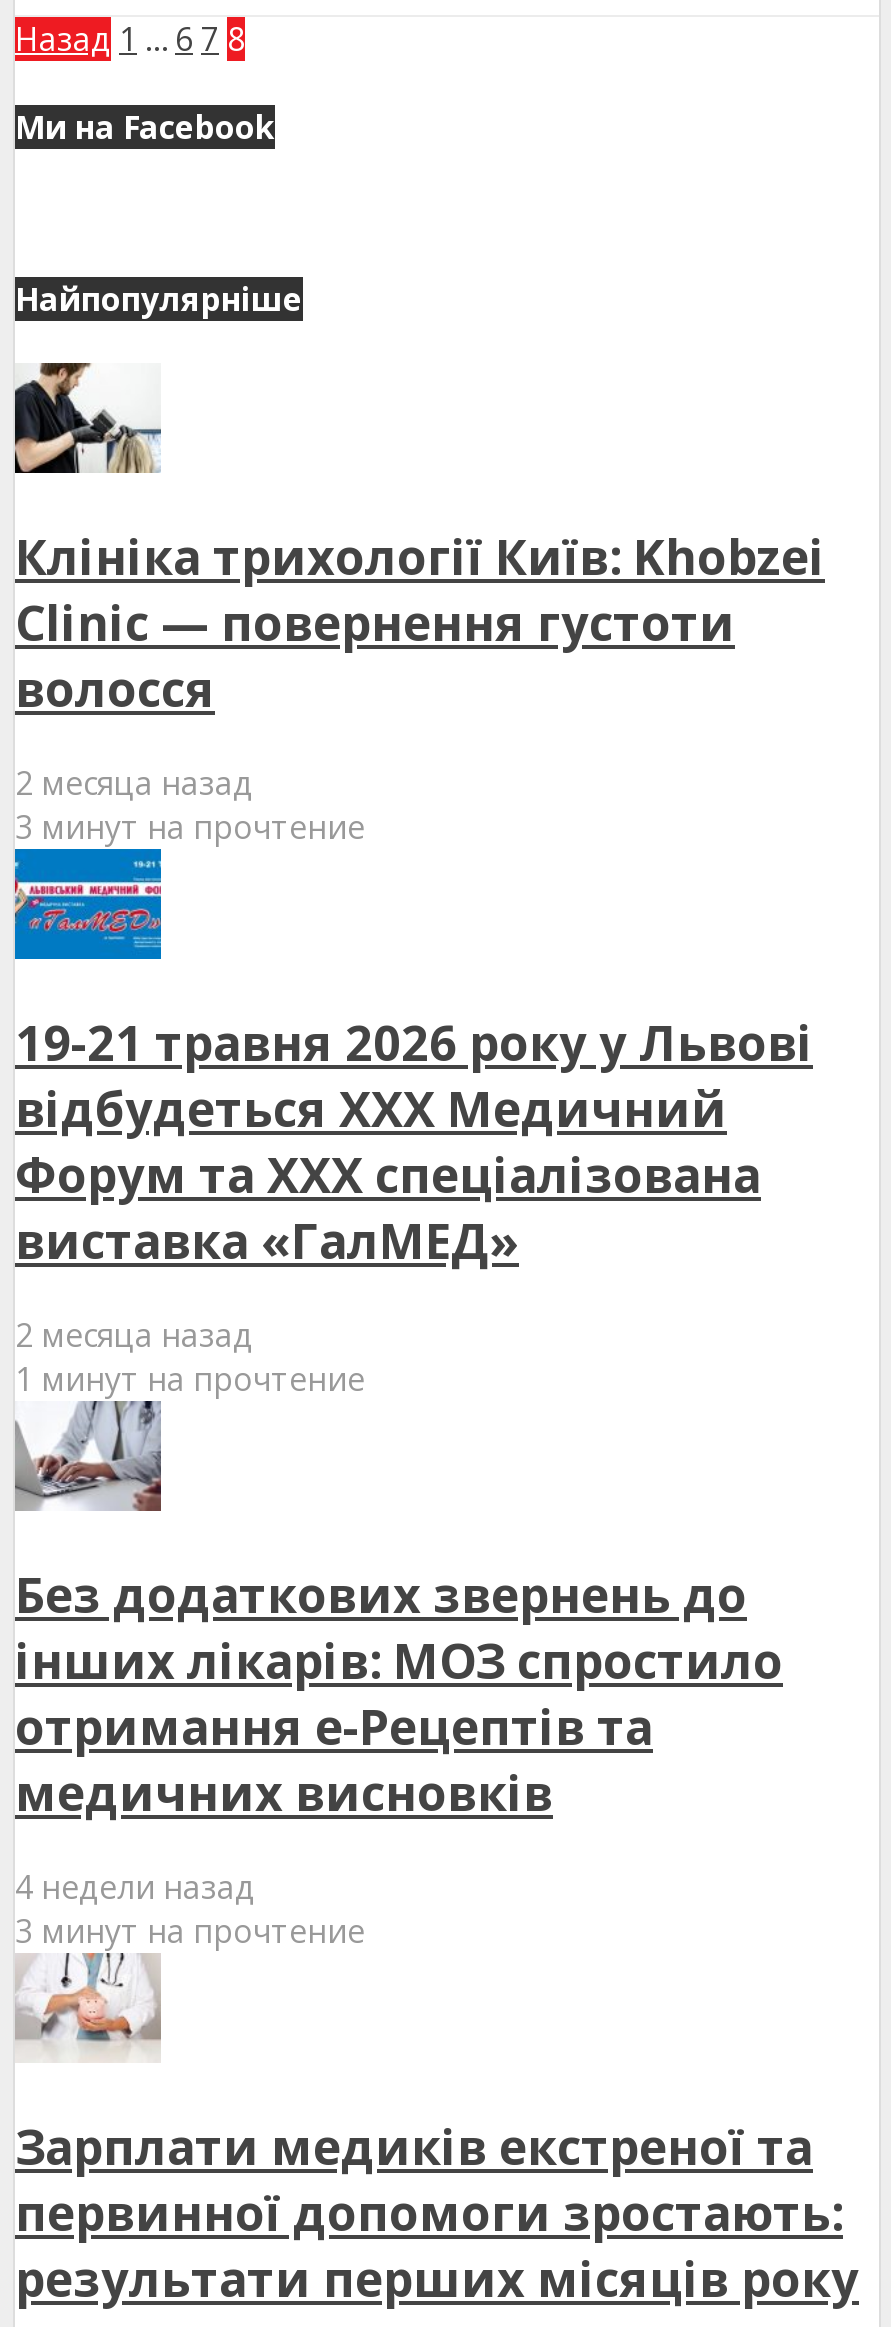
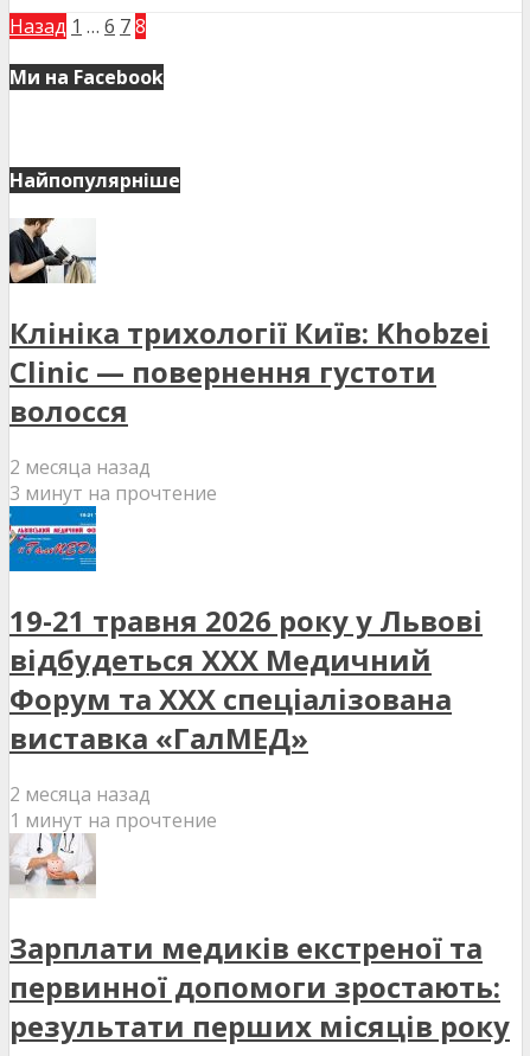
- [image]
- Без додаткових звернень до
- інших лікарів: МОЗ спростило
- отримання е-Рецептів та
- медичних висновків
- 4 недели назад
- 3 минут на прочтение
